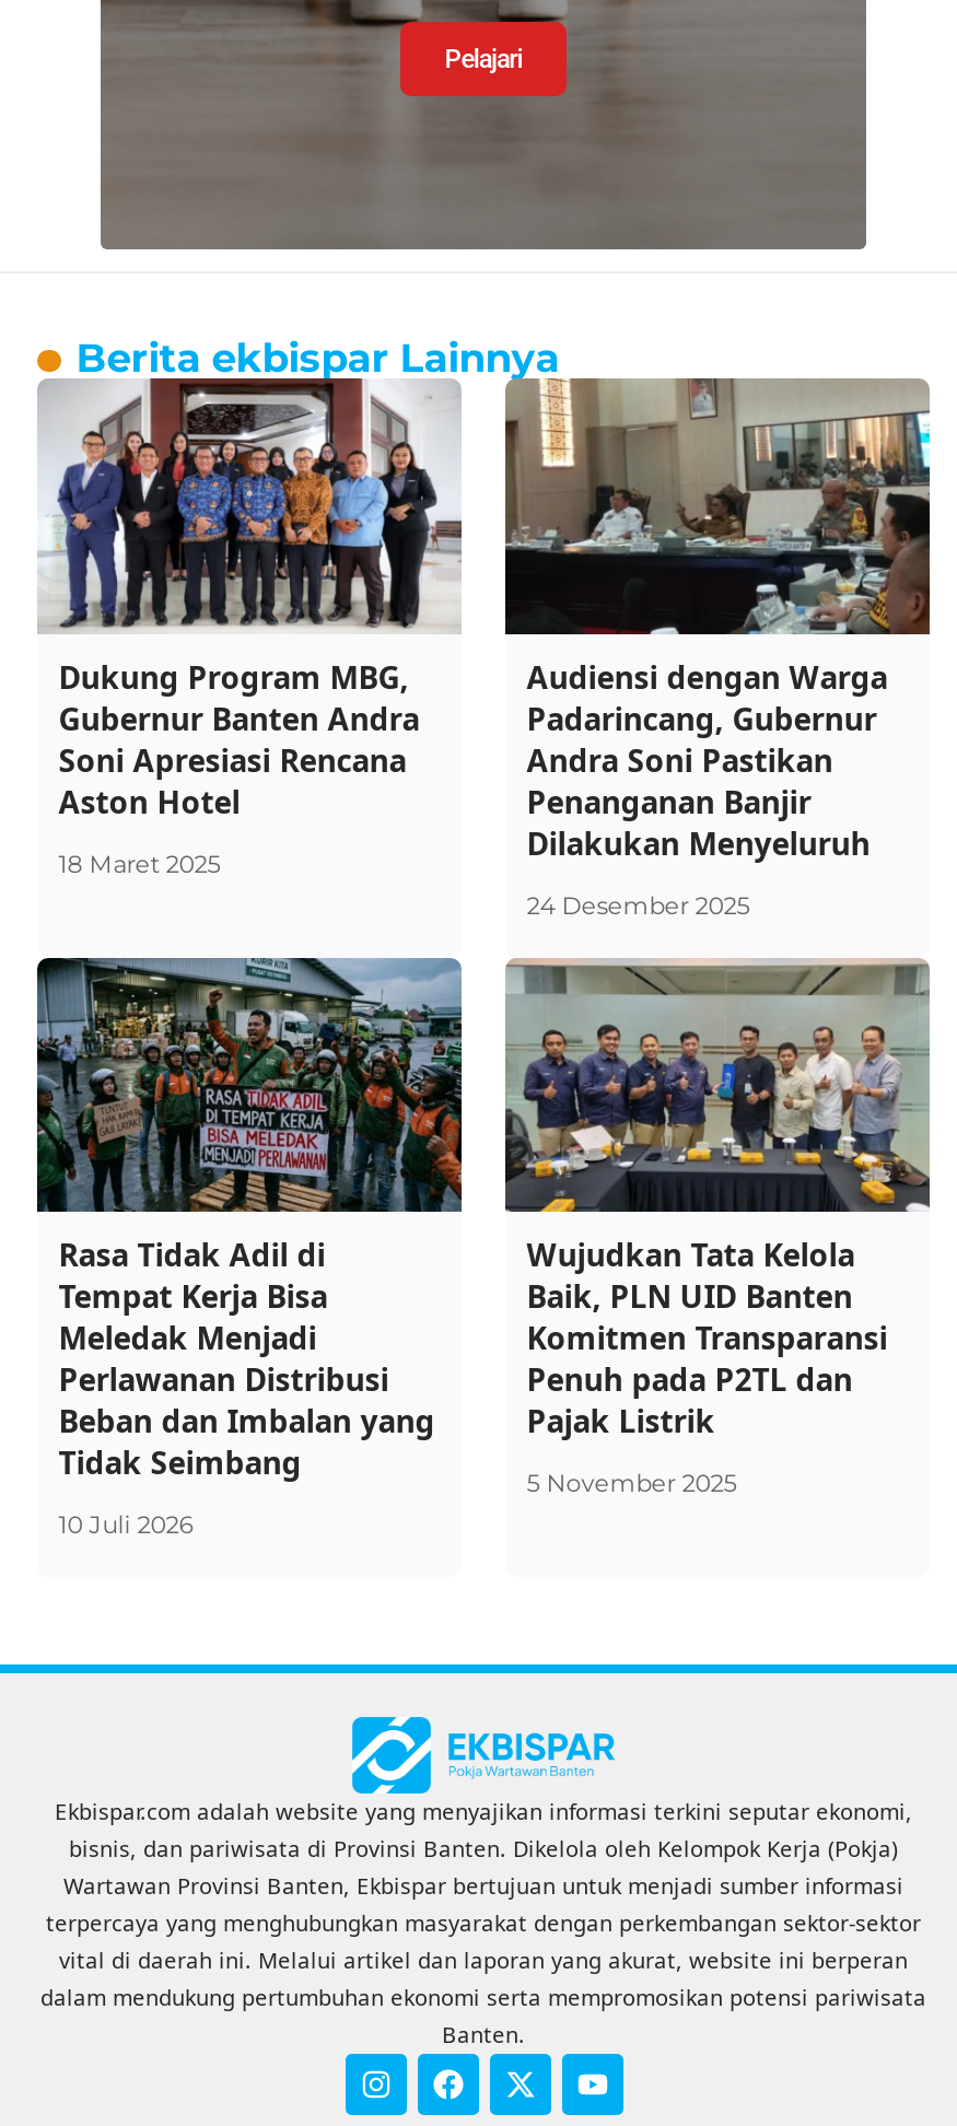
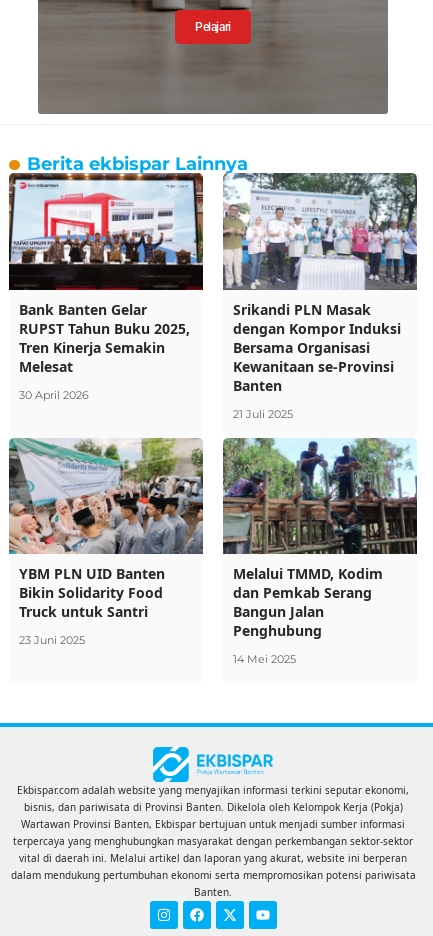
- [image]
- Dukung Program MBG,
- Gubernur Banten Andra
- Soni Apresiasi Rencana
- Aston Hotel
+ [image]
+ Bank Banten Gelar
+ RUPST Tahun Buku 2025,
+ Tren Kinerja Semakin
+ Melesat

- [image]
- Audiensi dengan Warga
- Padarincang, Gubernur
- Andra Soni Pastikan
- Penanganan Banjir
- Dilakukan Menyeluruh
+ [image]
+ Srikandi PLN Masak
+ dengan Kompor Induksi
+ Bersama Organisasi
+ Kewanitaan se-Provinsi
+ Banten

- 18 Maret 2025
+ 30 April 2026

- 24 Desember 2025
+ 21 Juli 2025

- [image]
- Rasa Tidak Adil di
- Tempat Kerja Bisa
- Meledak Menjadi
- Perlawanan Distribusi
- Beban dan Imbalan yang
- Tidak Seimbang
+ [image]
+ YBM PLN UID Banten
+ Bikin Solidarity Food
+ Truck untuk Santri

- [image]
- Wujudkan Tata Kelola
- Baik, PLN UID Banten
- Komitmen Transparansi
- Penuh pada P2TL dan
- Pajak Listrik
+ [image]
+ Melalui TMMD, Kodim
+ dan Pemkab Serang
+ Bangun Jalan
+ Penghubung

- 5 November 2025
+ 14 Mei 2025

- 10 Juli 2026
+ 23 Juni 2025
